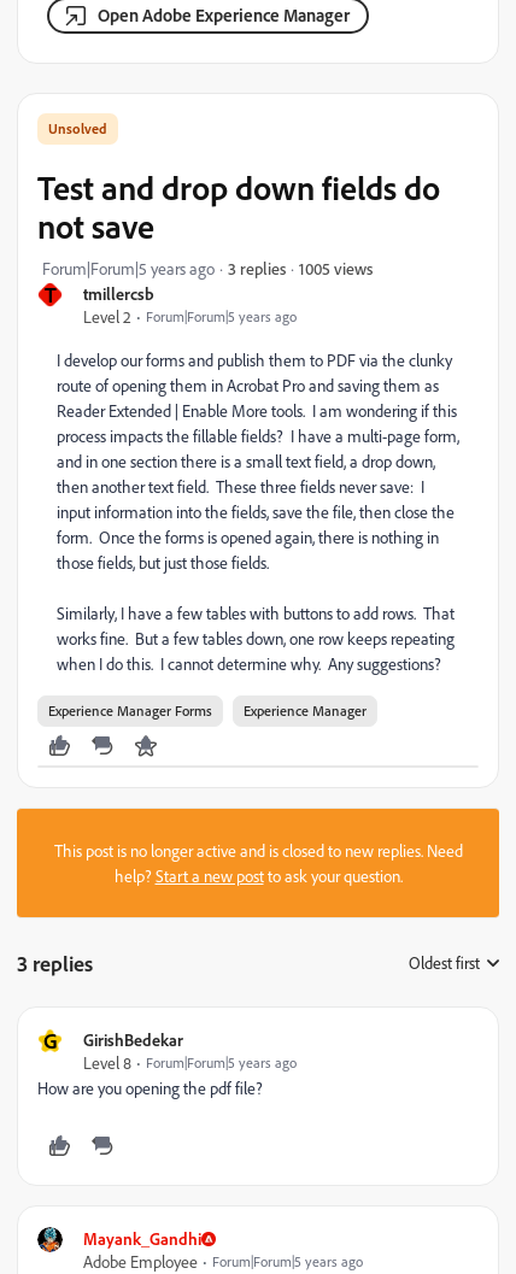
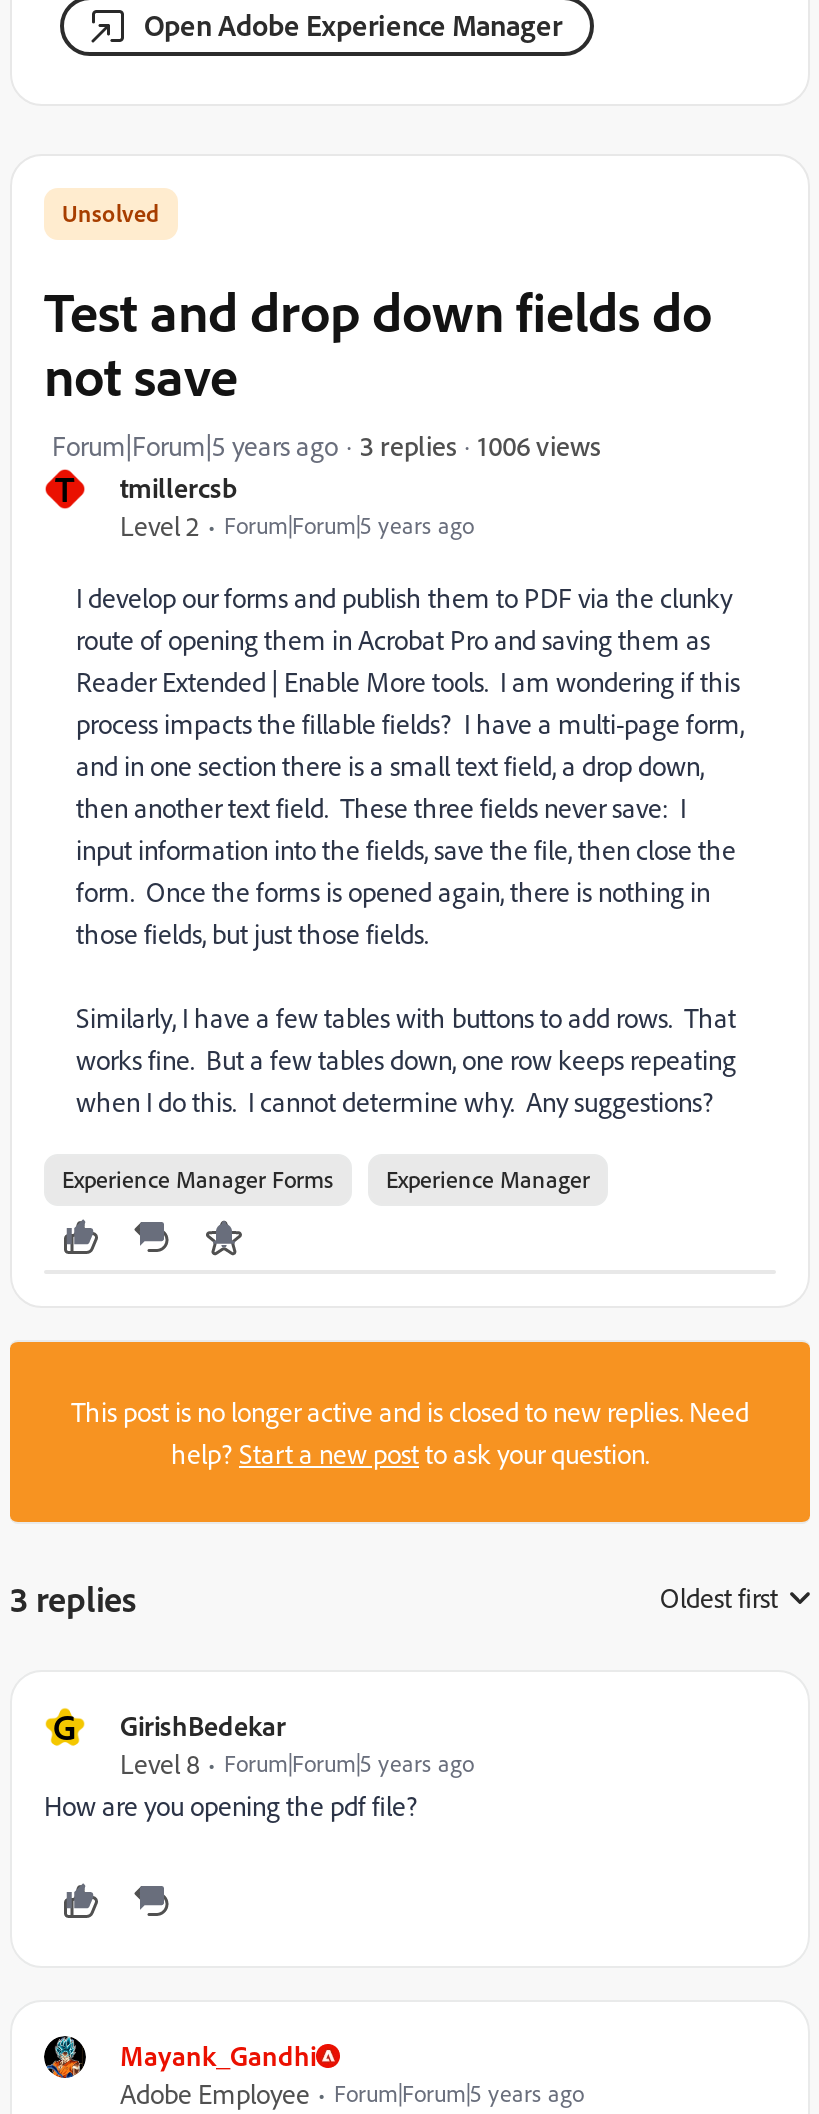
- 1005 views
+ 1006 views
